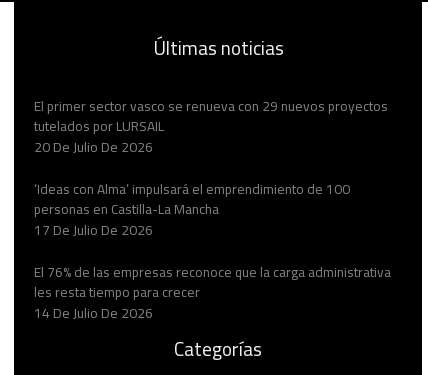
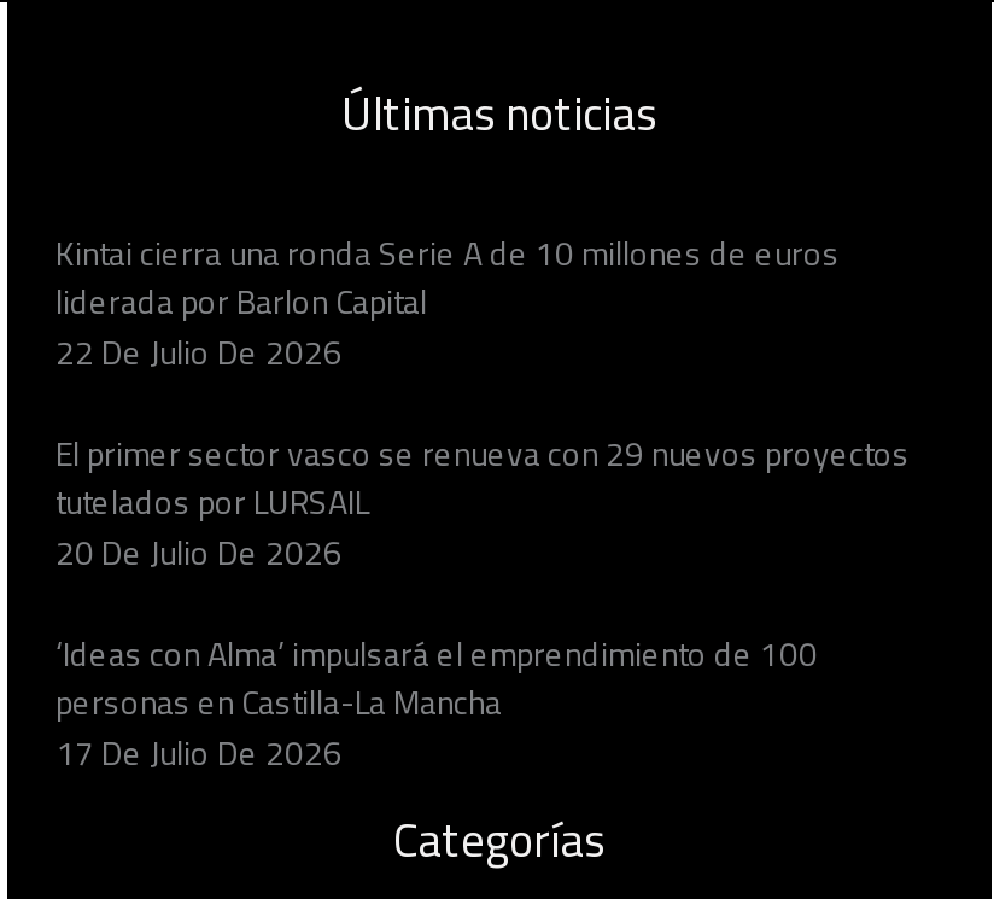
+ Kintai cierra una ronda Serie A de 10 millones de euros
+ liderada por Barlon Capital
+ 22 De Julio De 2026

moved down: El primer sector vasco se renueva con 29 nuevos proyectos | tutelados por LURSAIL | 20 De Julio De 2026 | ‘Ideas con Alma’ impulsará el emprendimiento de 100 | personas en Castilla-La Mancha | 17 De Julio De 2026

- El 76% de las empresas reconoce que la carga administrativa
- les resta tiempo para crecer
- 14 De Julio De 2026
